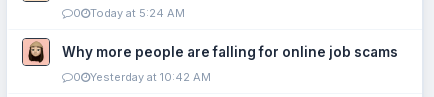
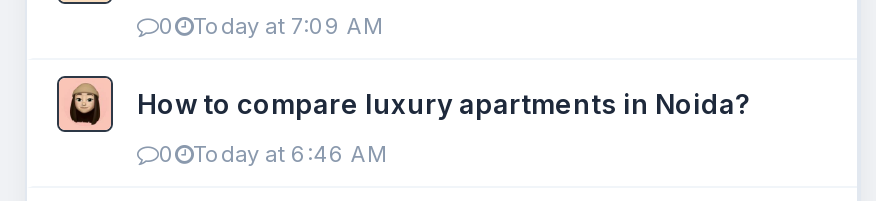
- 0 Today at 5:24 AM
+ 0 Today at 7:09 AM

- Why more people are falling for online job scams
+ How to compare luxury apartments in Noida?

- Yesterday at 10:42 AM
+ Today at 6:46 AM
